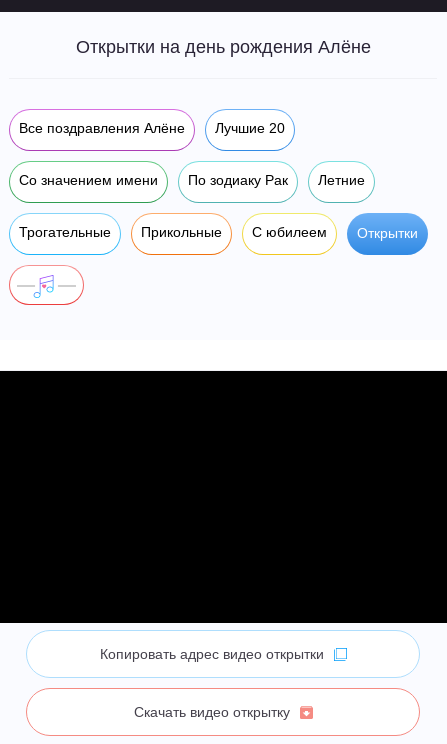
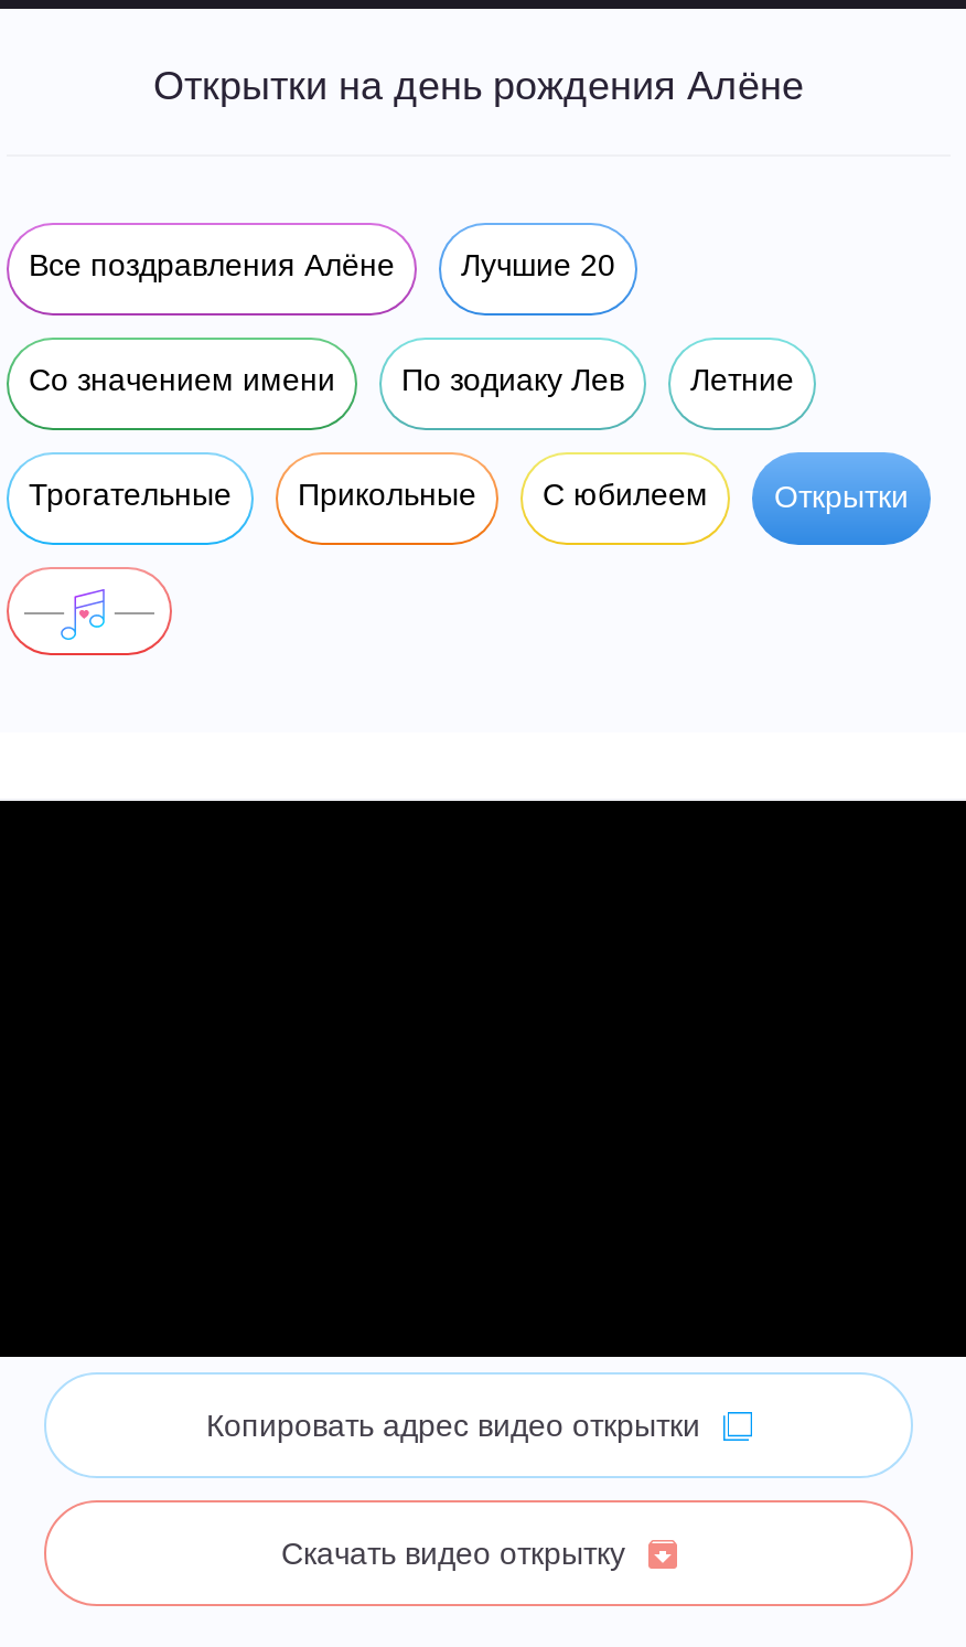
- По зодиаку Рак
+ По зодиаку Лев
